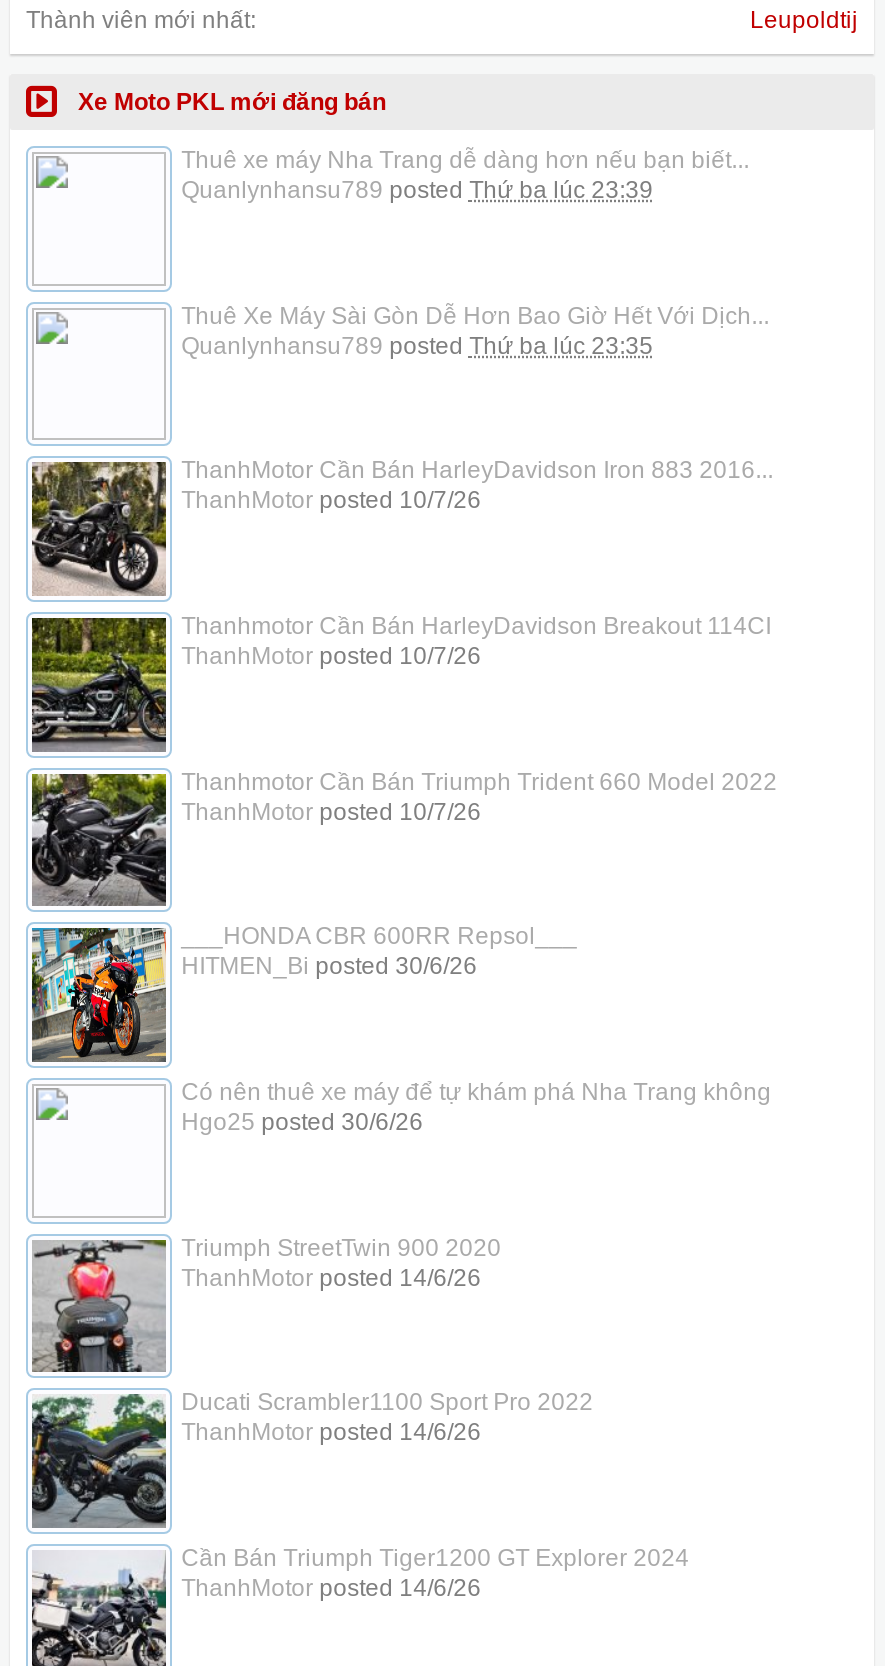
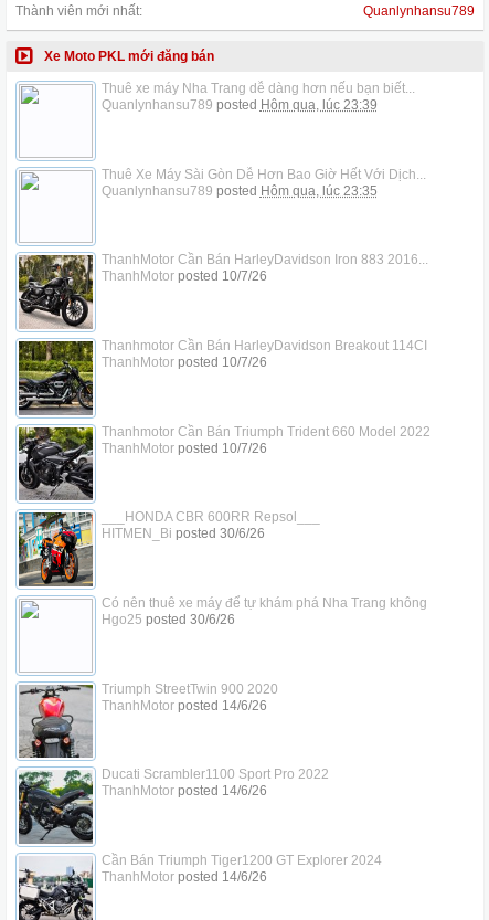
- Leupoldtij
+ Quanlynhansu789

- Quanlynhansu789 posted Thứ ba lúc 23:39
+ Quanlynhansu789 posted Hôm qua, lúc 23:39

- Quanlynhansu789 posted Thứ ba lúc 23:35
+ Quanlynhansu789 posted Hôm qua, lúc 23:35
